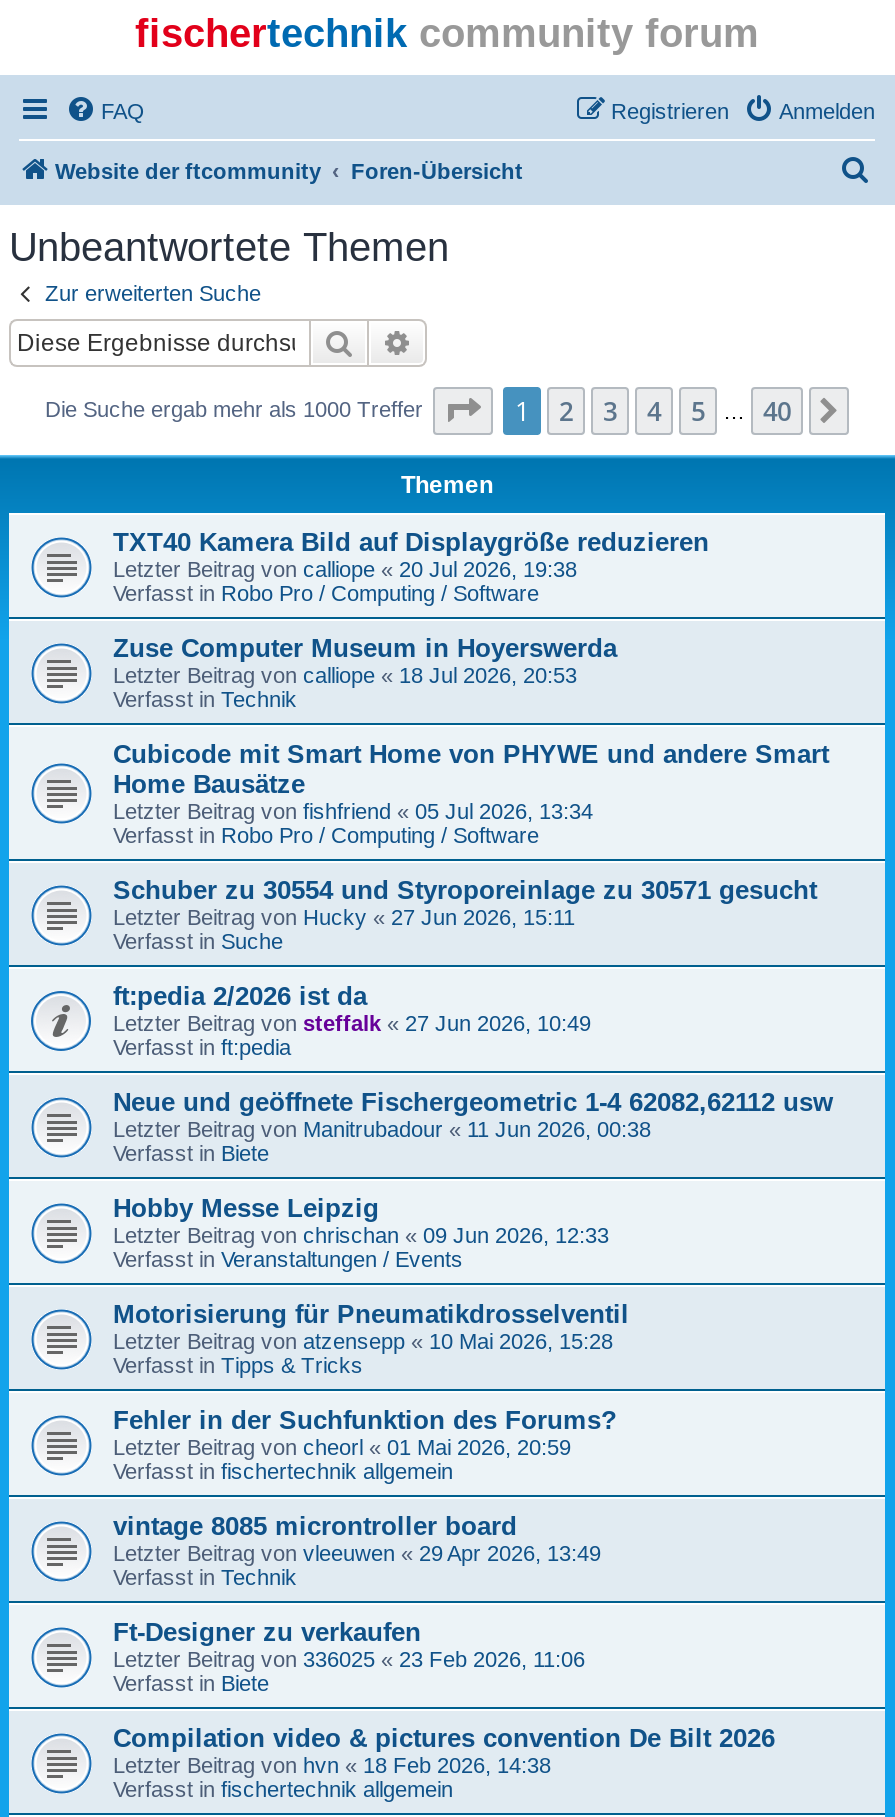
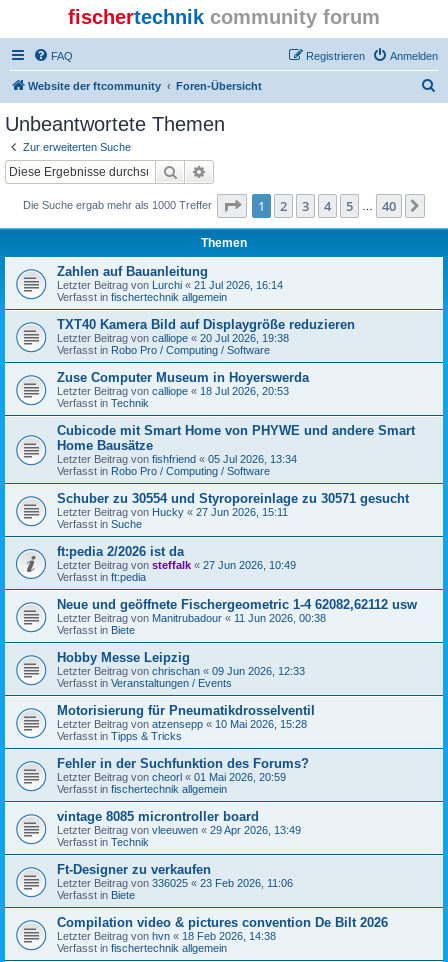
+ Zahlen auf Bauanleitung
+ Letzter Beitrag von Lurchi «21 Jul 2026, 16:14
+ Verfasst in fischertechnik allgemein
